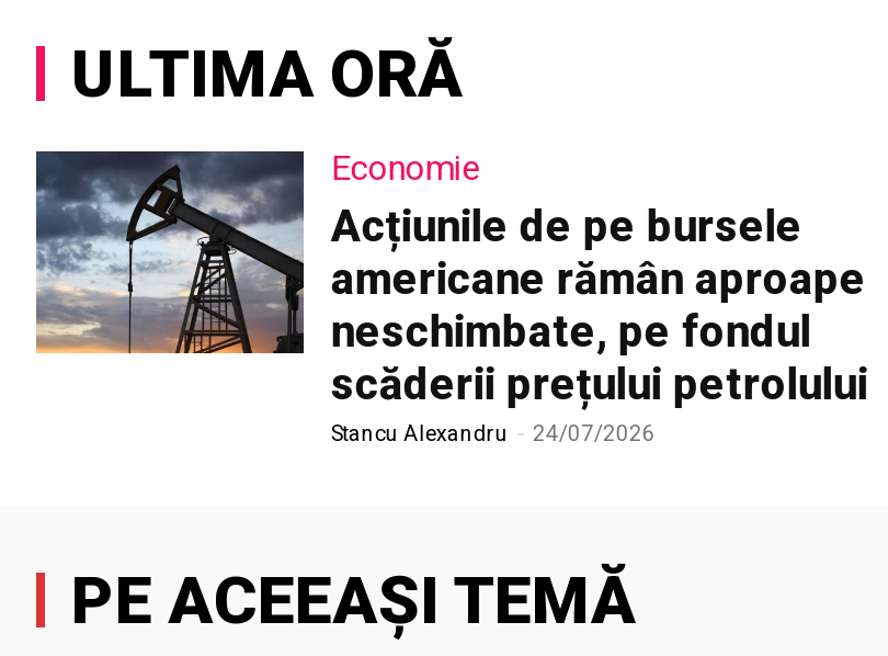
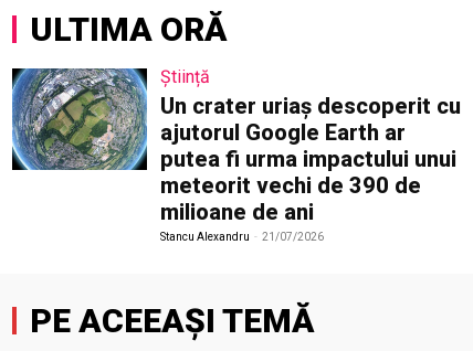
- [image]
- Economie
- Acțiunile de pe bursele
- americane rămân aproape
- neschimbate, pe fondul
- scăderii prețului petrolului
- Stancu Alexandru - 24/07/2026
+ [image]
+ Știință
+ Un crater uriaș descoperit cu
+ ajutorul Google Earth ar
+ putea fi urma impactului unui
+ meteorit vechi de 390 de
+ milioane de ani
+ Stancu Alexandru - 21/07/2026
